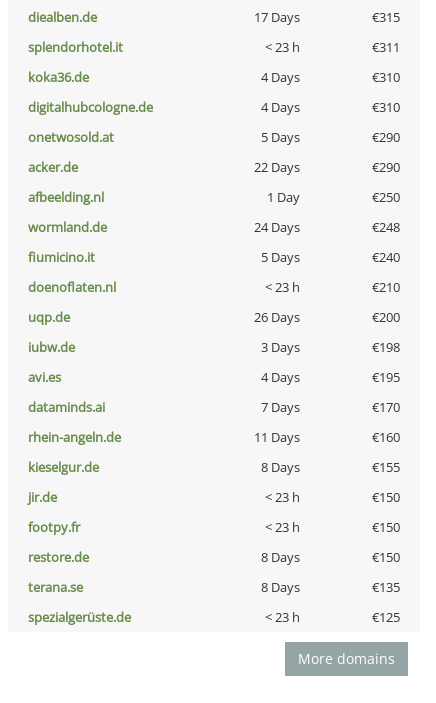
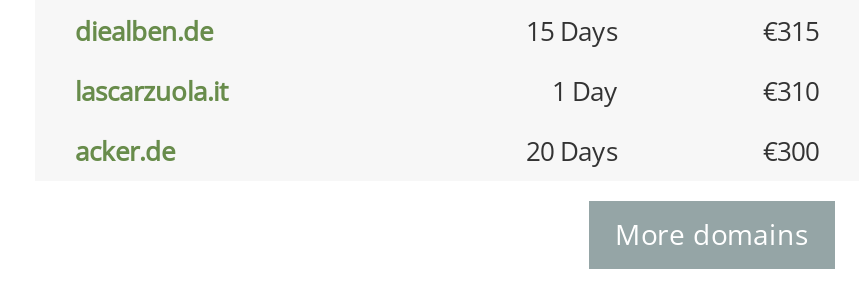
- 17 Days
+ 15 Days

- splendorhotel.it
- < 23 h
- €311
- koka36.de
- 4 Days
+ lascarzuola.it
+ 1 Day

- digitalhubcologne.de
- 4 Days
- €310
- onetwosold.at
- 5 Days
- €290

- 22 Days
- €290
- afbeelding.nl
- 1 Day
- €250
- wormland.de
- 24 Days
- €248
- fiumicino.it
- 5 Days
- €240
- doenoflaten.nl
- < 23 h
- €210
- uqp.de
- 26 Days
- €200
- iubw.de
- 3 Days
- €198
- avi.es
- 4 Days
- €195
- dataminds.ai
- 7 Days
- €170
- rhein-angeln.de
- 11 Days
- €160
- kieselgur.de
- 8 Days
- €155
- jir.de
- < 23 h
- €150
- footpy.fr
- < 23 h
- €150
- restore.de
- 8 Days
- €150
- terana.se
- 8 Days
- €135
- spezialgerüste.de
- < 23 h
- €125
+ 20 Days
+ €300
